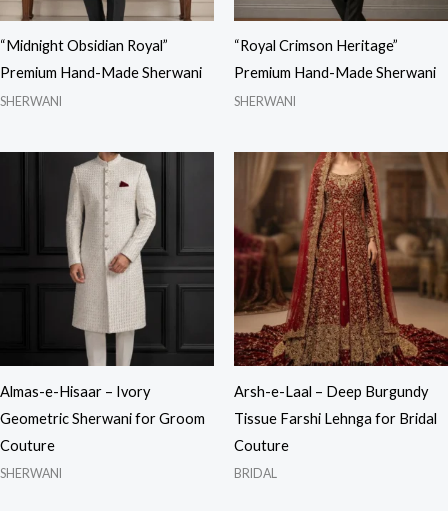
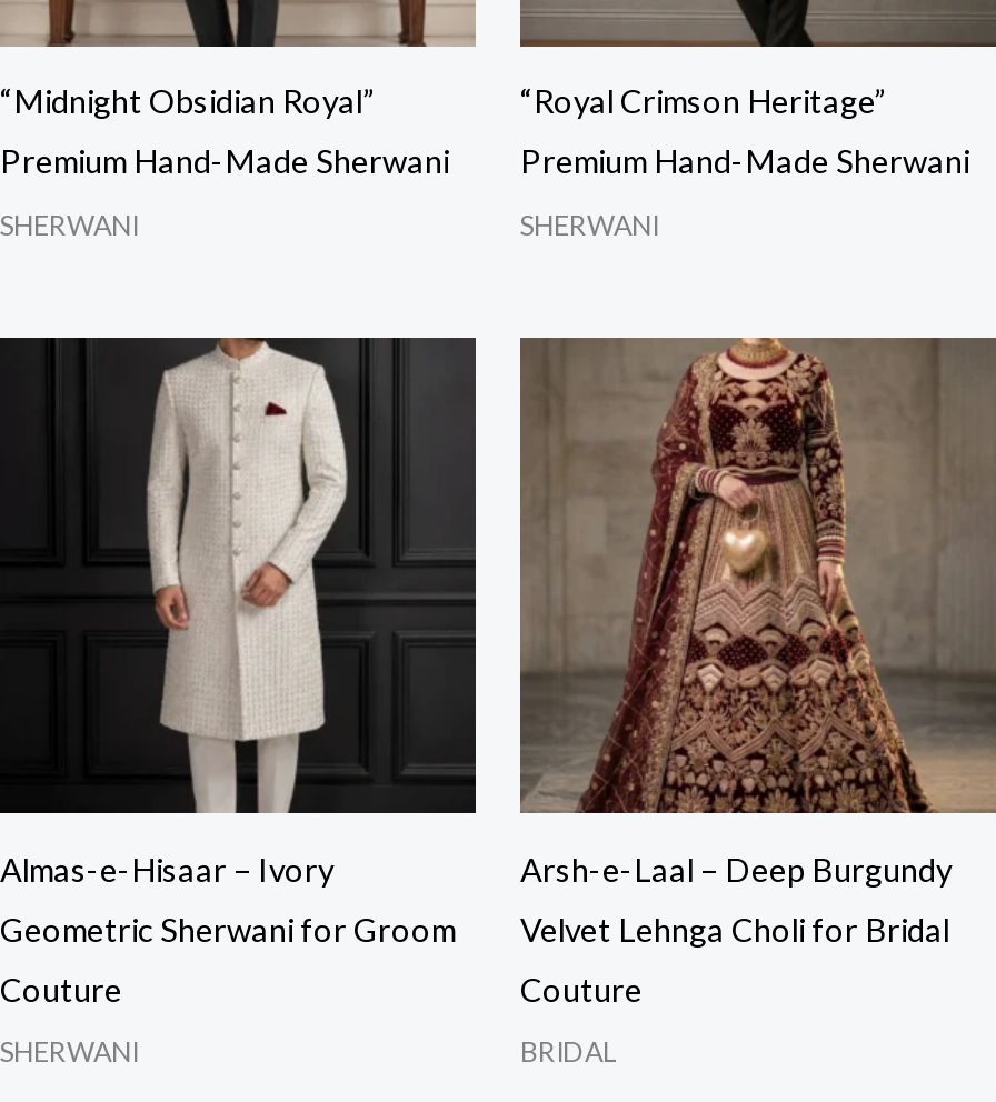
- [image]
+ [image]

- Tissue Farshi Lehnga for Bridal
+ Velvet Lehnga Choli for Bridal
